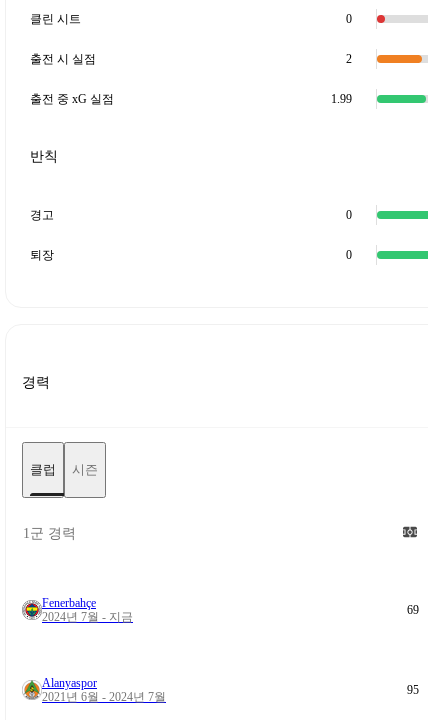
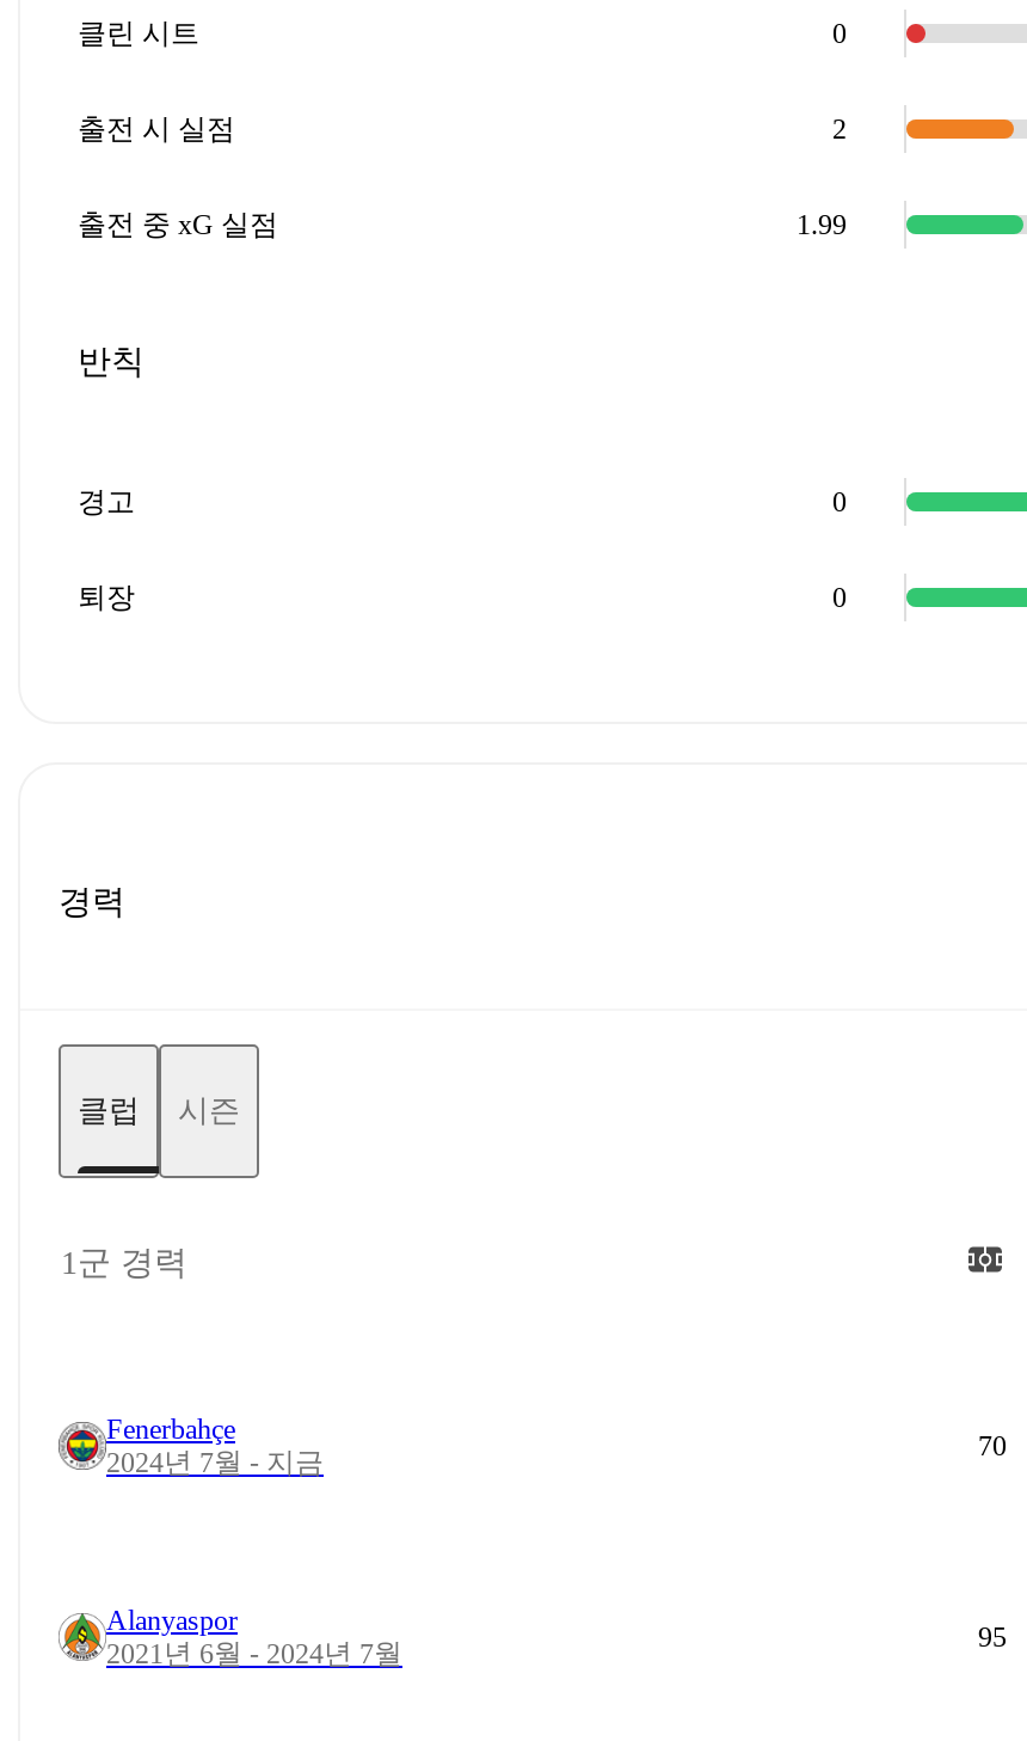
- 69
+ 70
